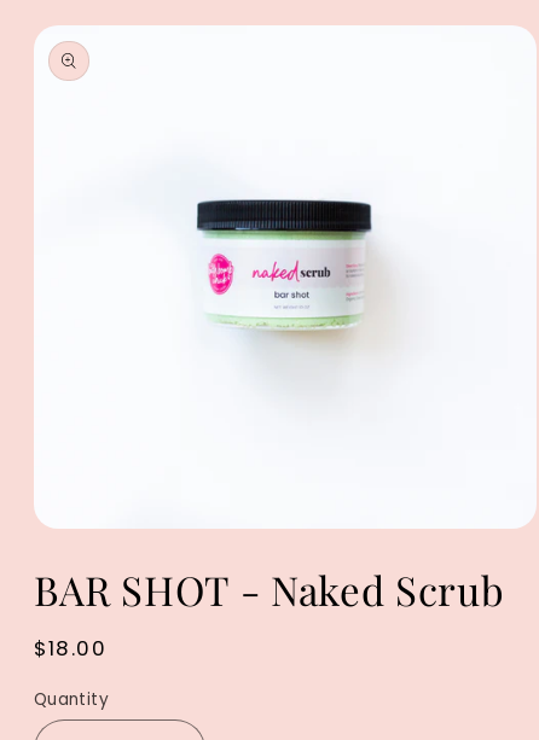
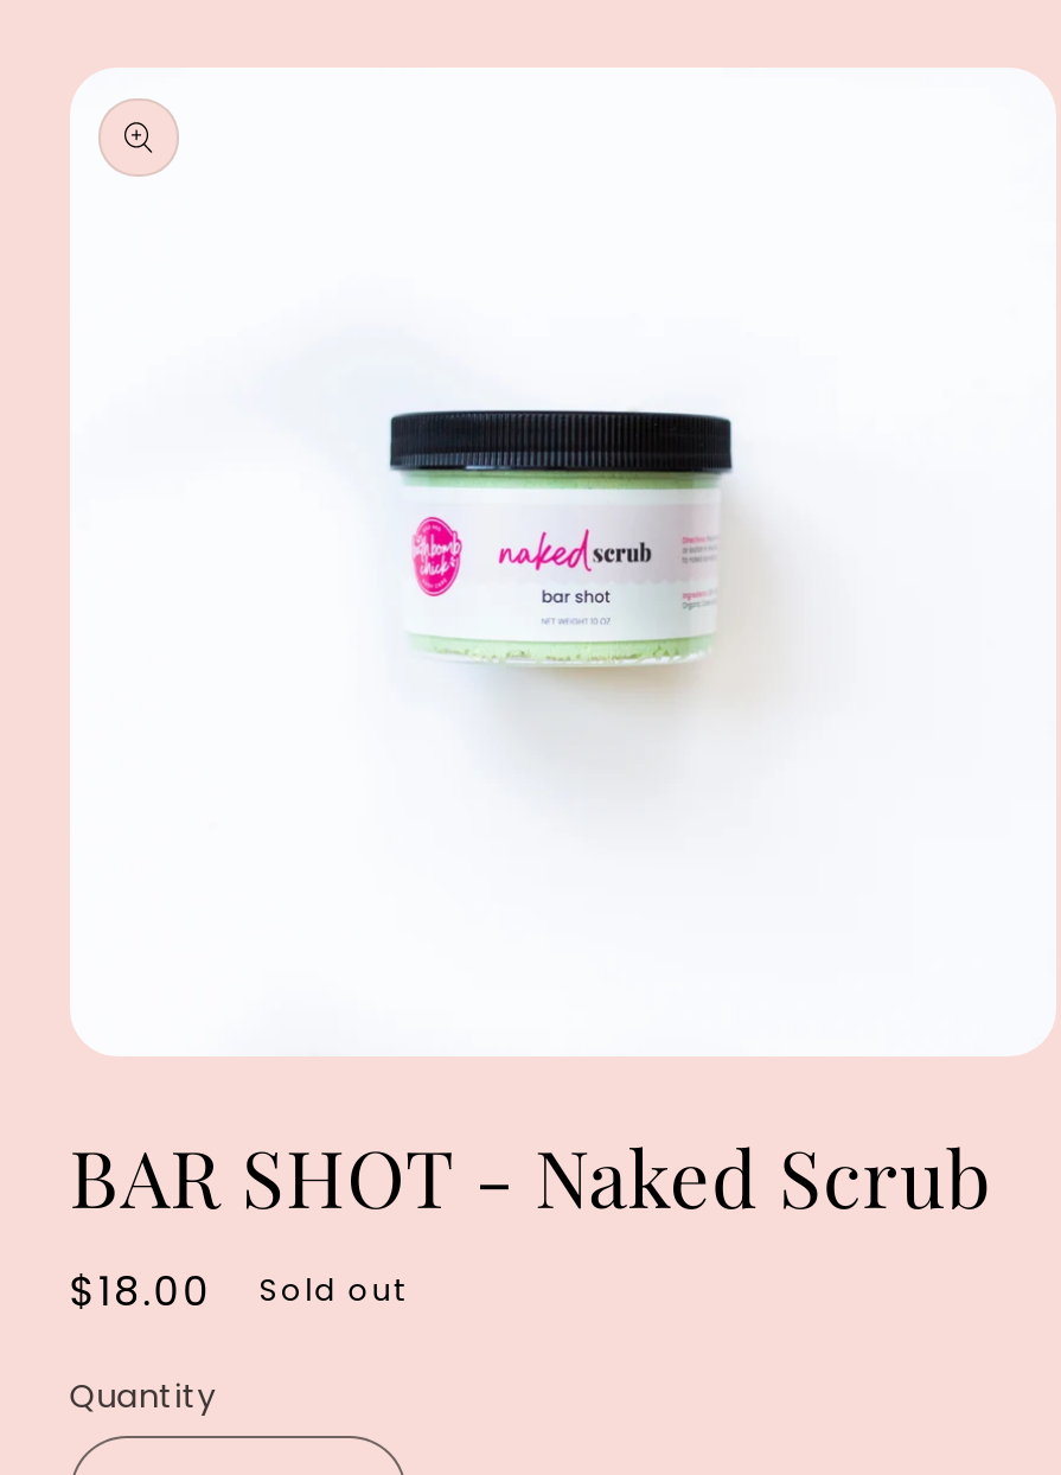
+ Sold out
